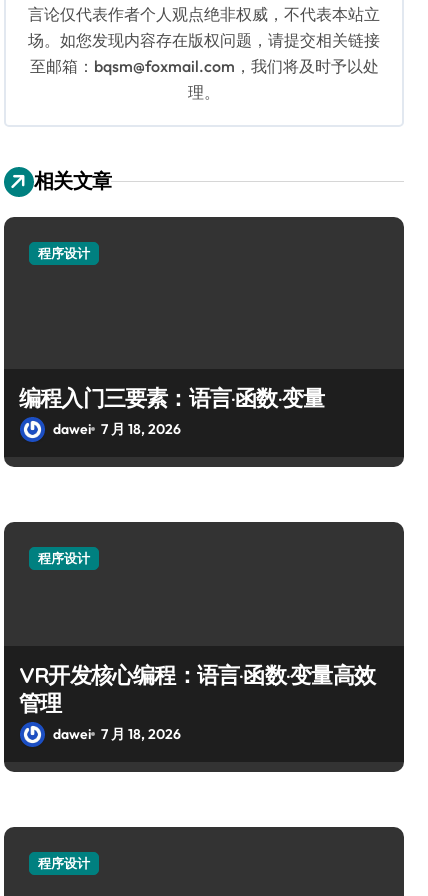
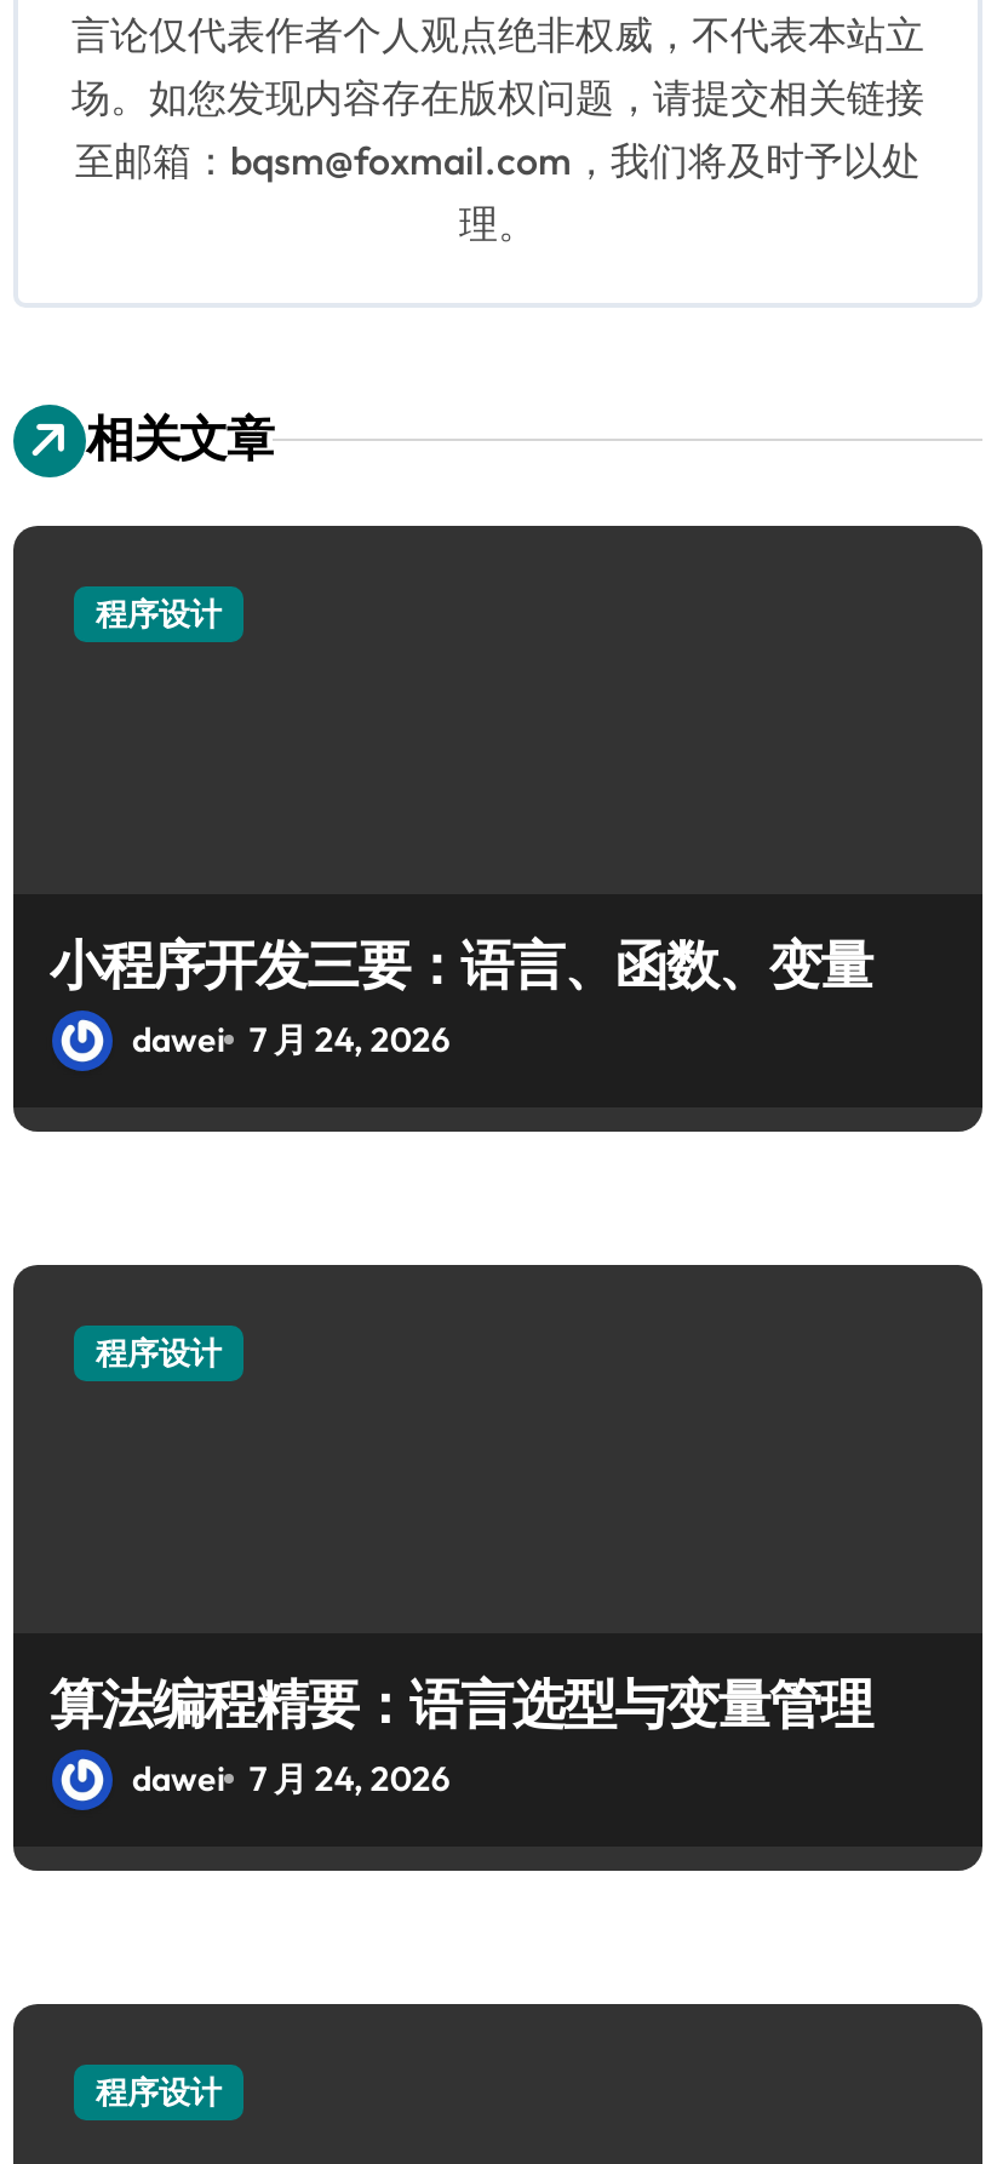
- 编程入门三要素：语言·函数·变量
+ 小程序开发三要：语言、函数、变量

- dawei 7 月 18, 2026
+ dawei 7 月 24, 2026

- VR开发核心编程：语言·函数·变量高效
- 管理
- dawei 7 月 18, 2026
+ 算法编程精要：语言选型与变量管理
+ dawei 7 月 24, 2026
